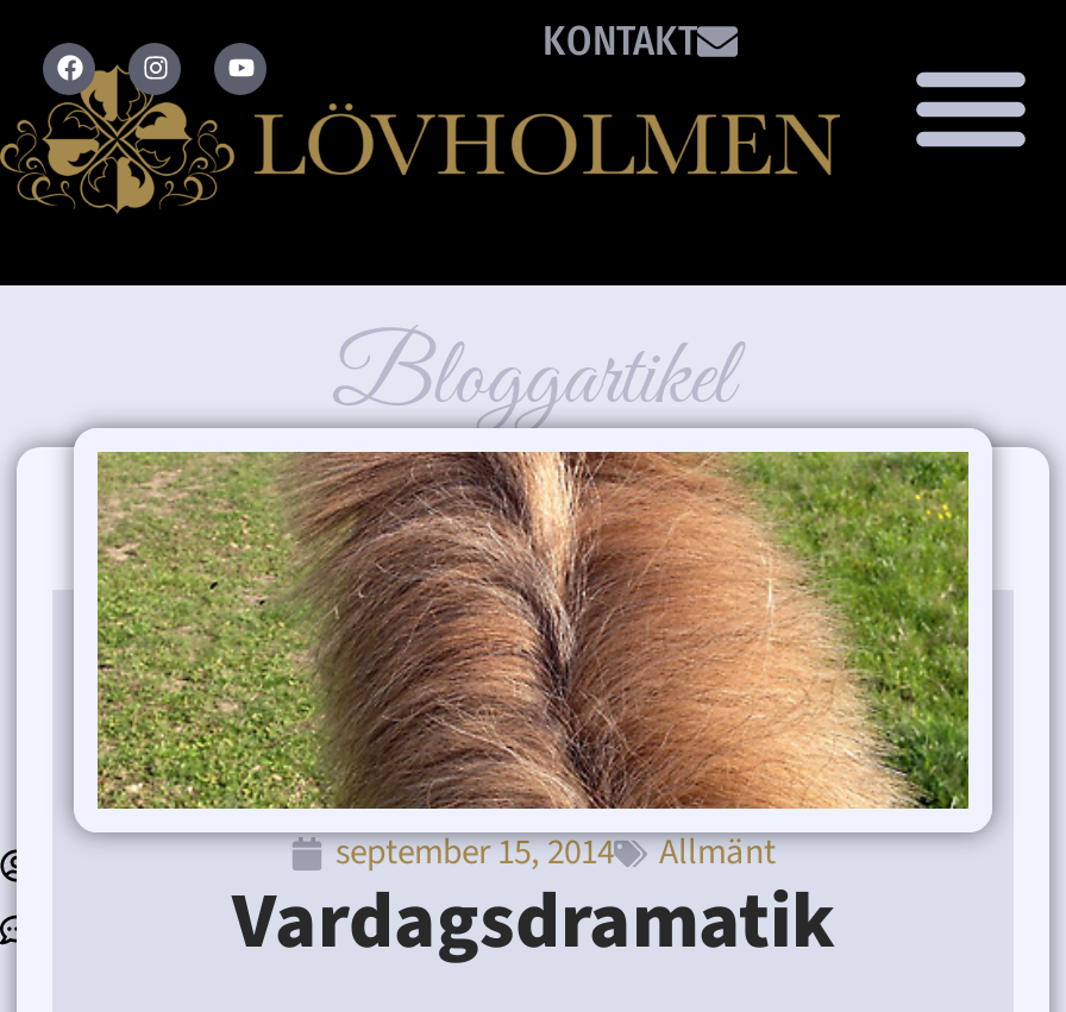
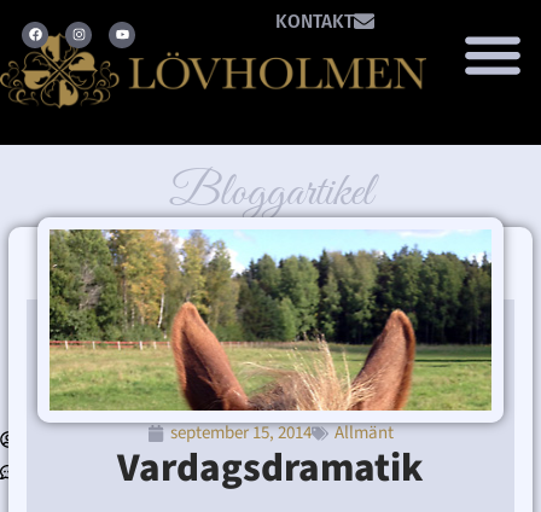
- [image]
+ [image]
